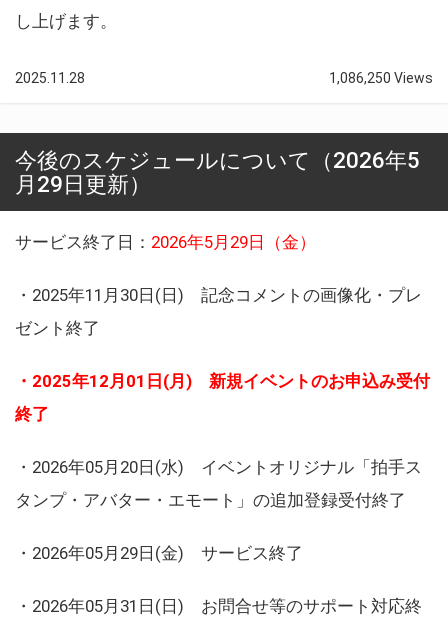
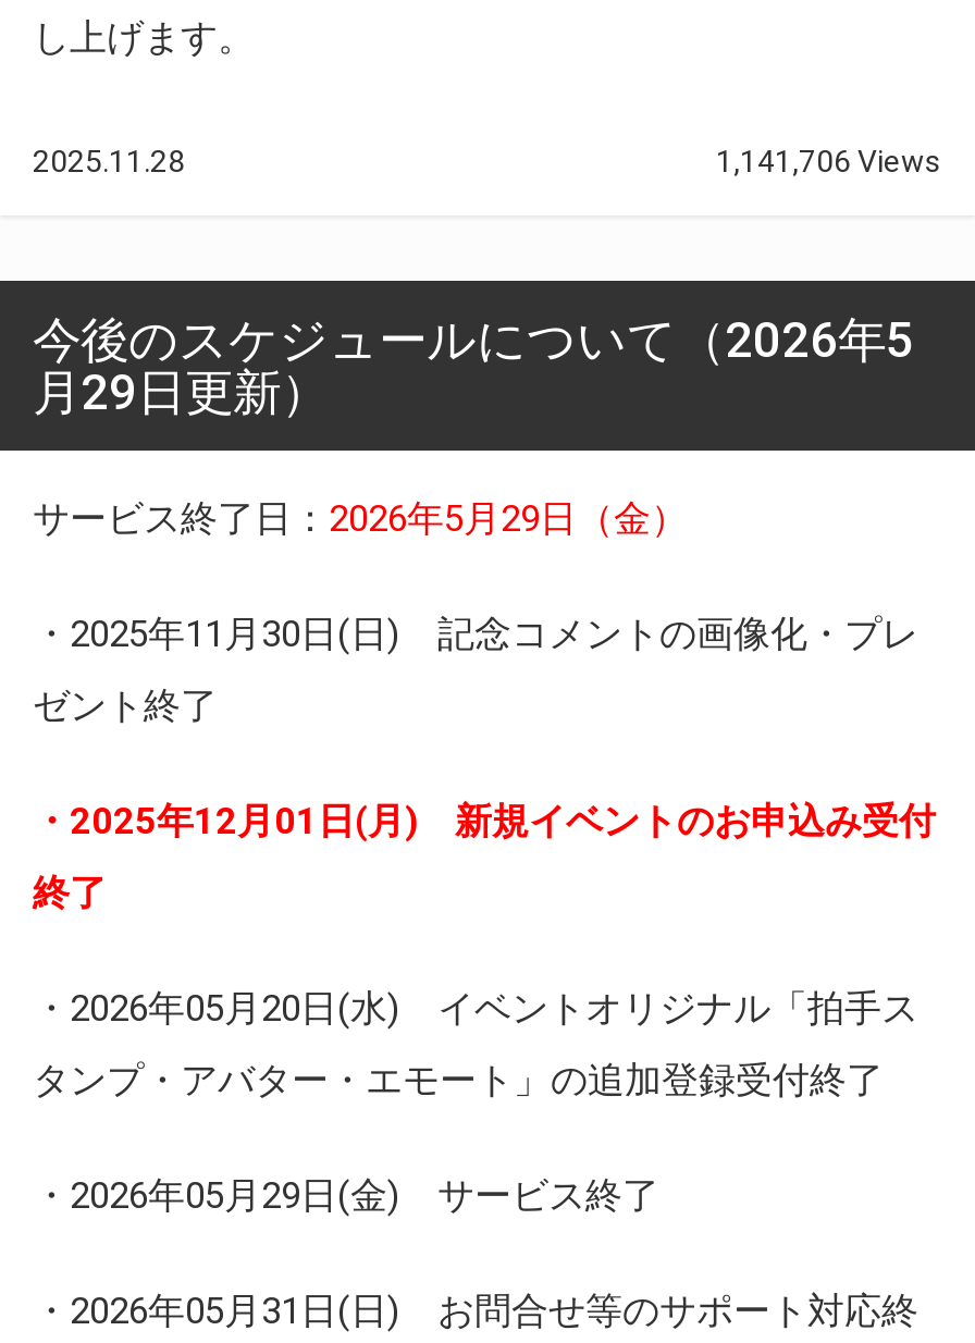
- 1,086,250 Views
+ 1,141,706 Views
